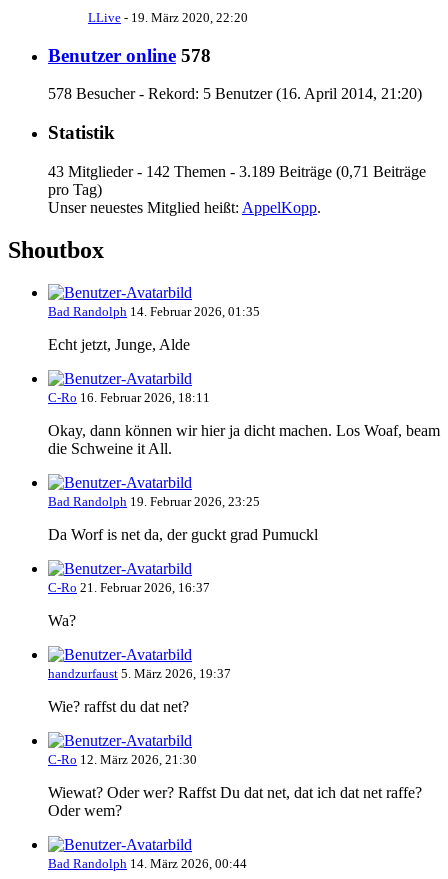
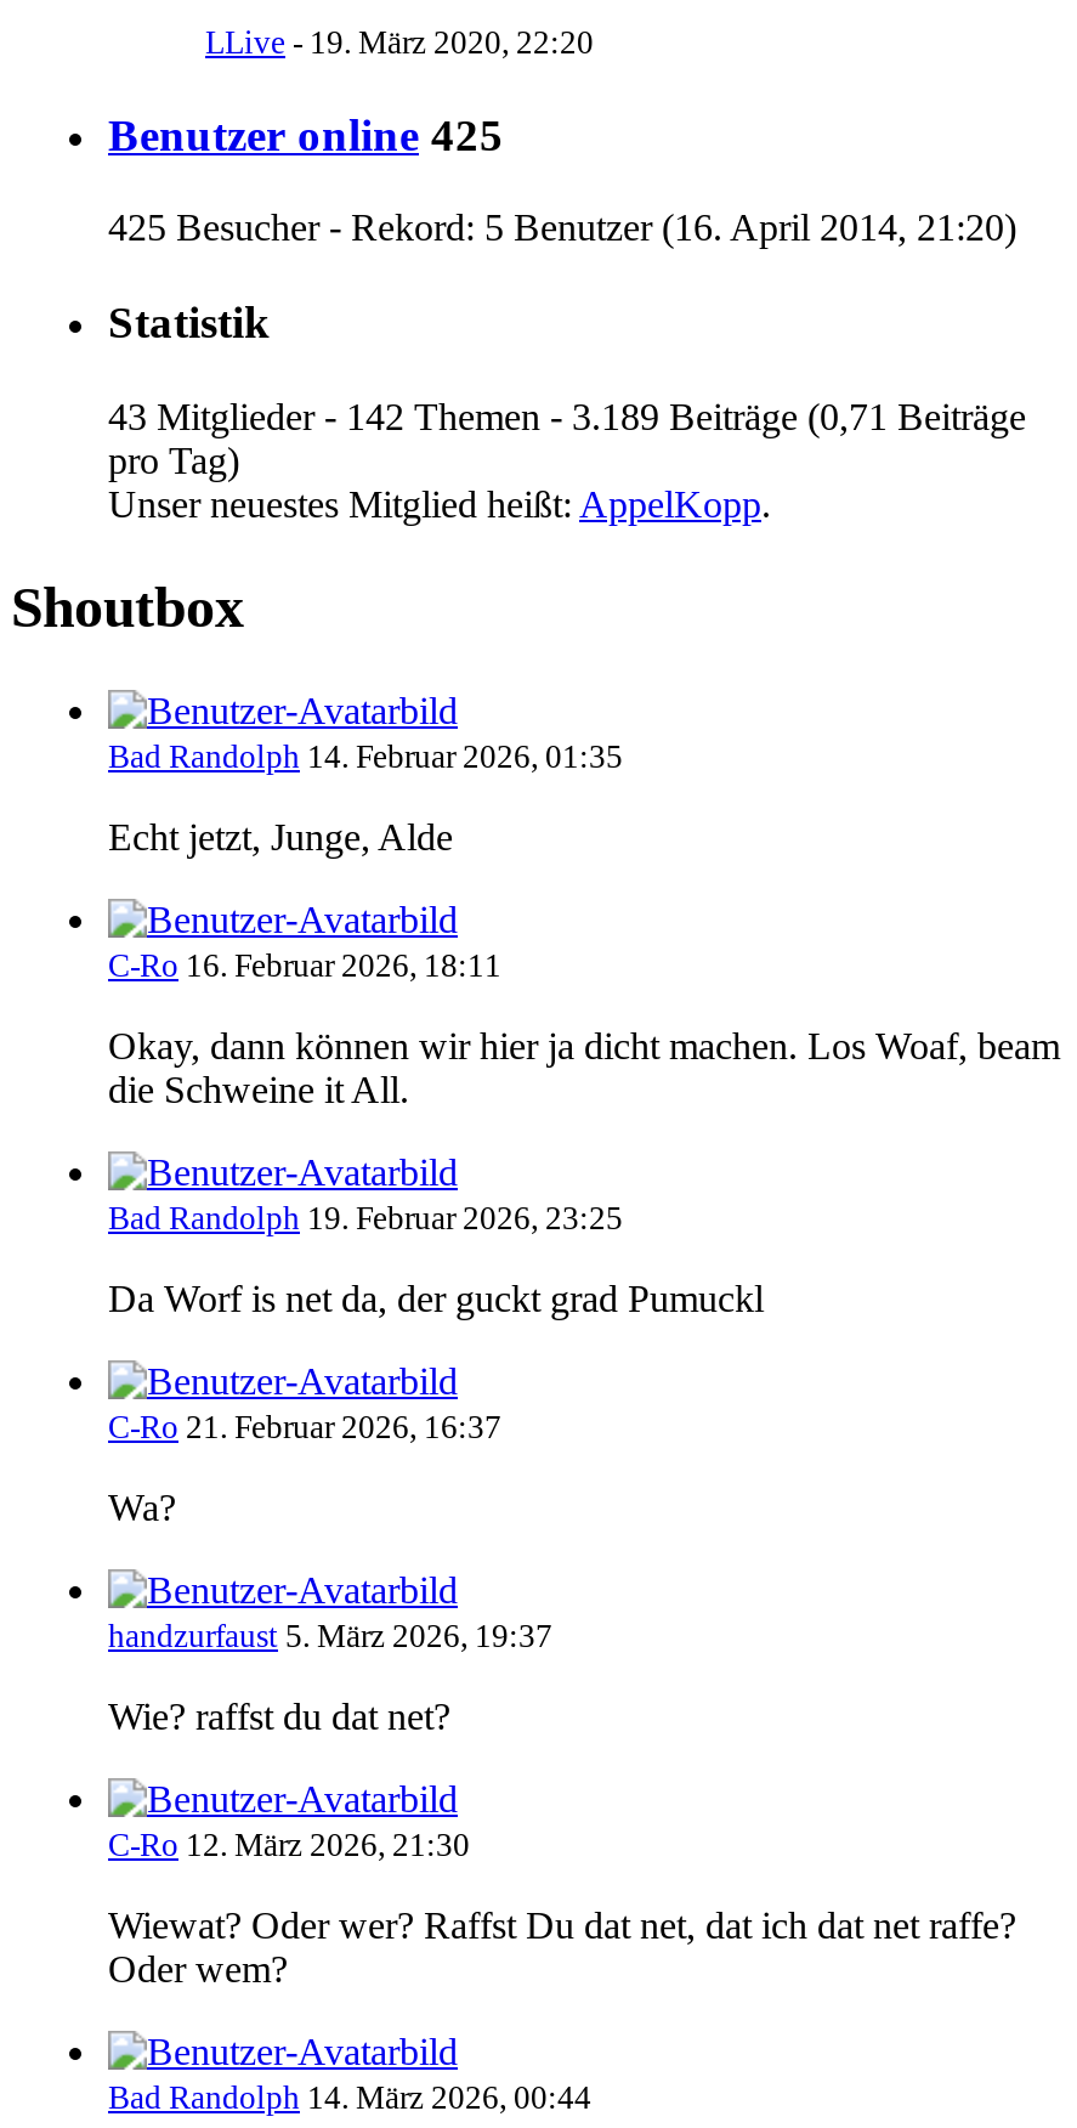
- Benutzer online 578
+ Benutzer online 425

- 578 Besucher - Rekord: 5 Benutzer (16. April 2014, 21:20)
+ 425 Besucher - Rekord: 5 Benutzer (16. April 2014, 21:20)
